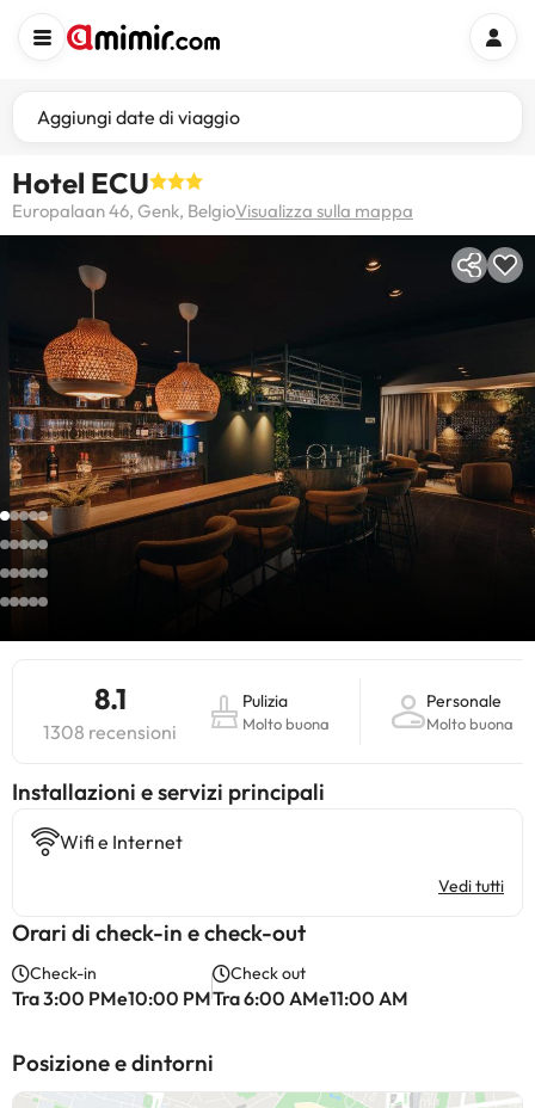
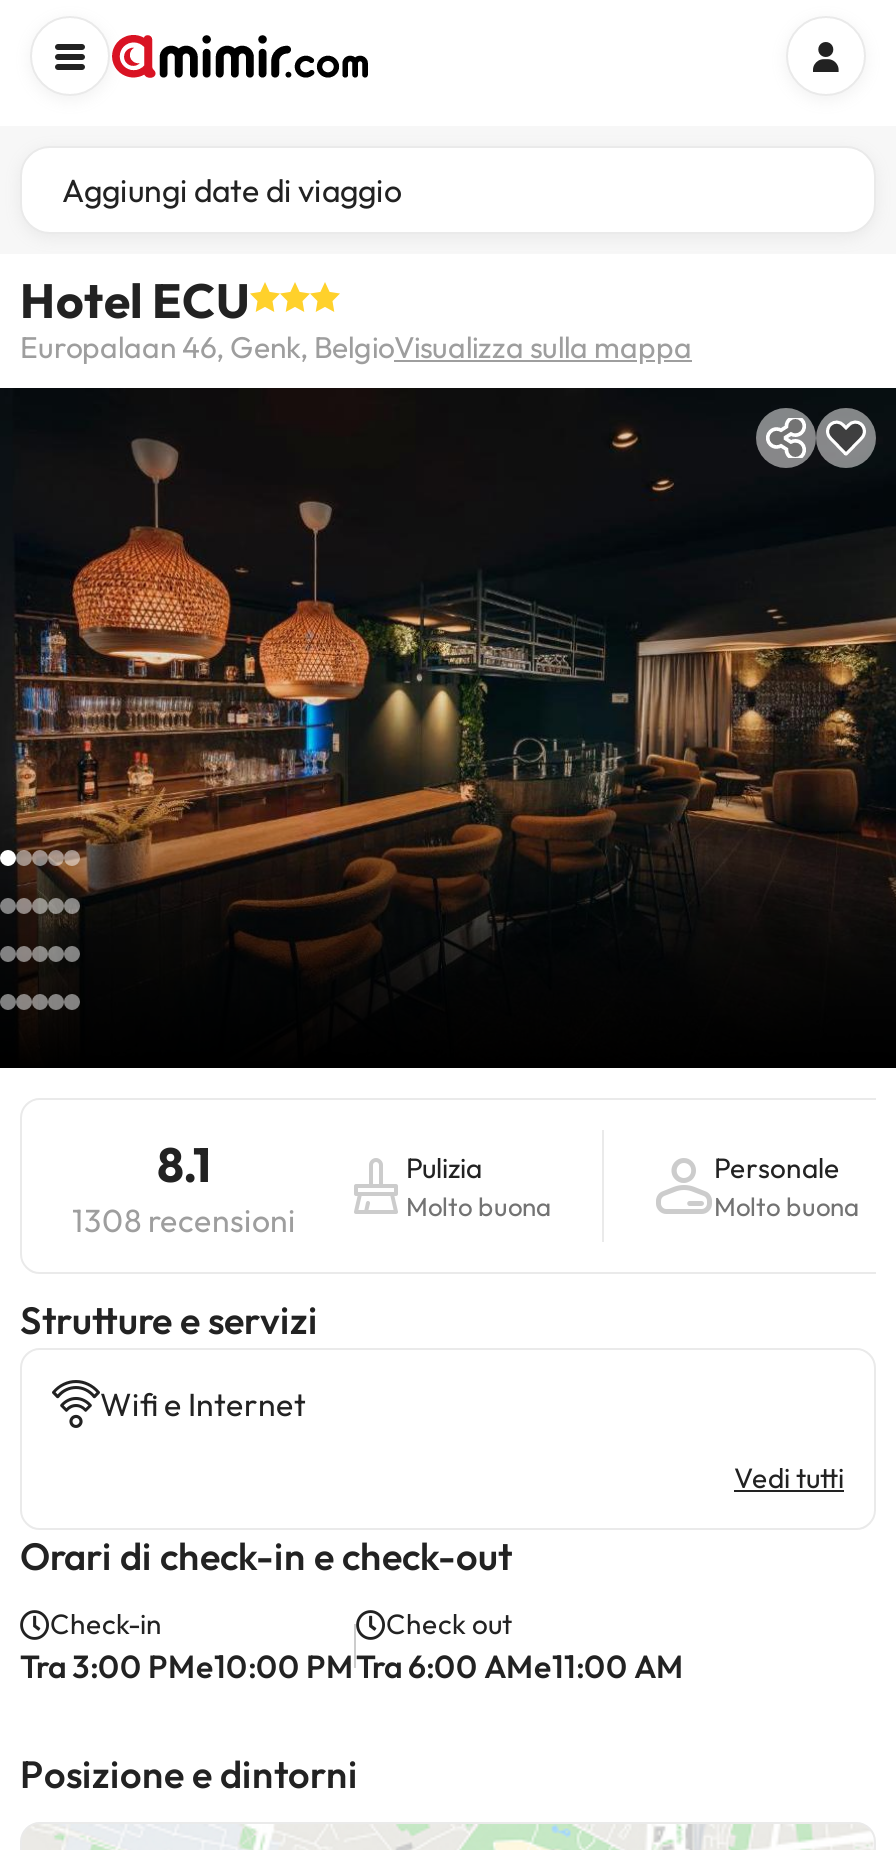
- Installazioni e servizi principali
+ Strutture e servizi
